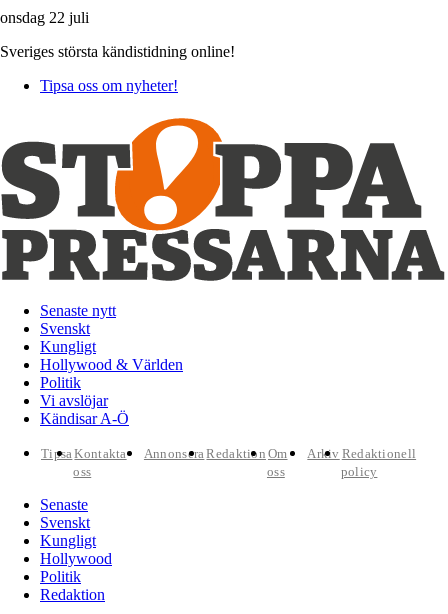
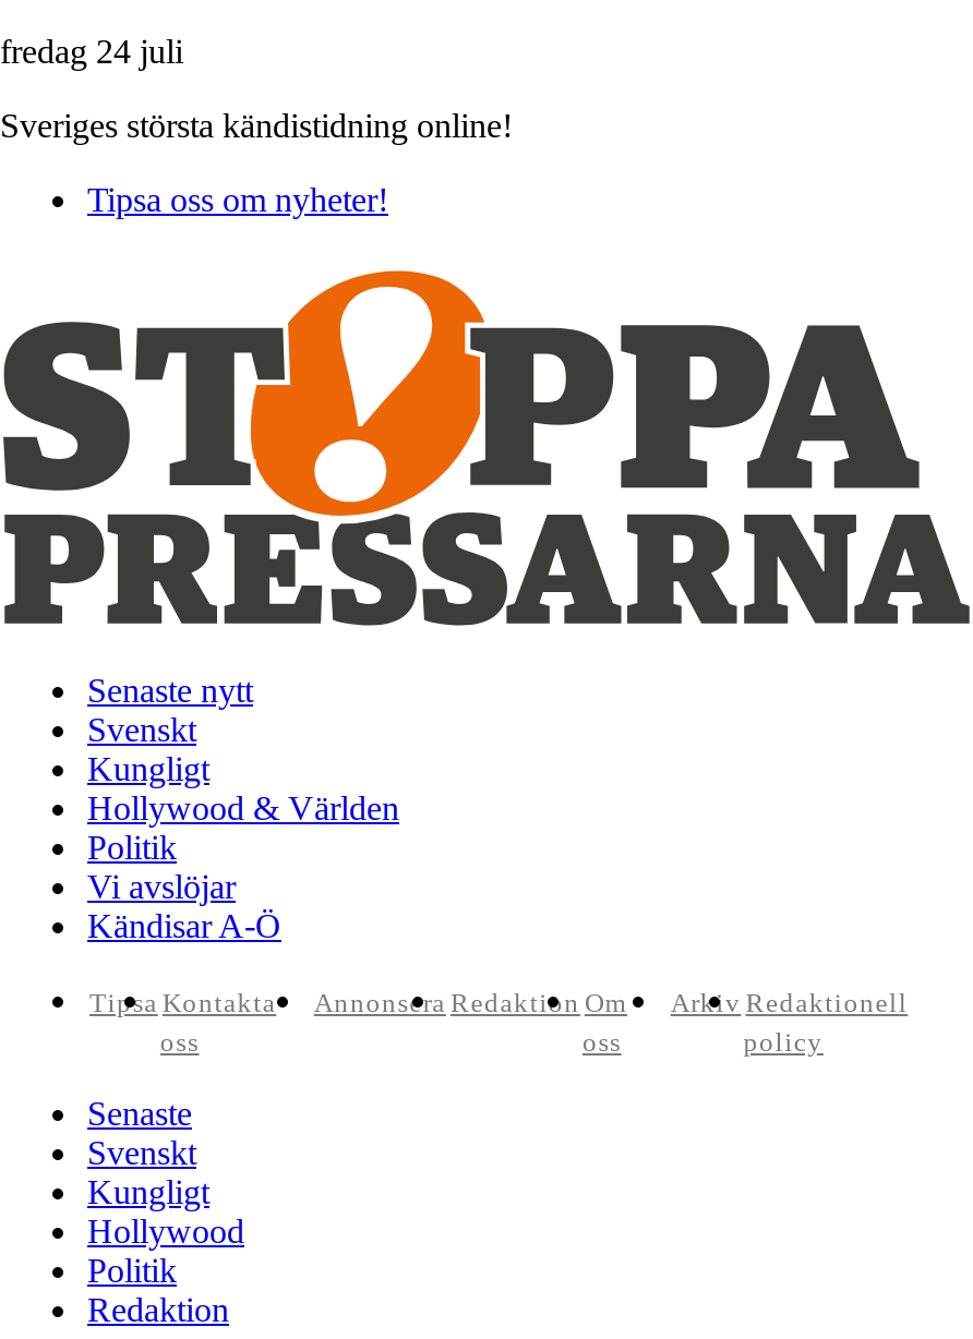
- onsdag 22 juli
+ fredag 24 juli
